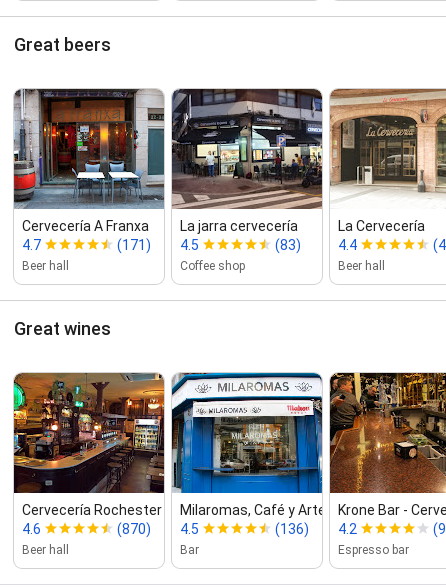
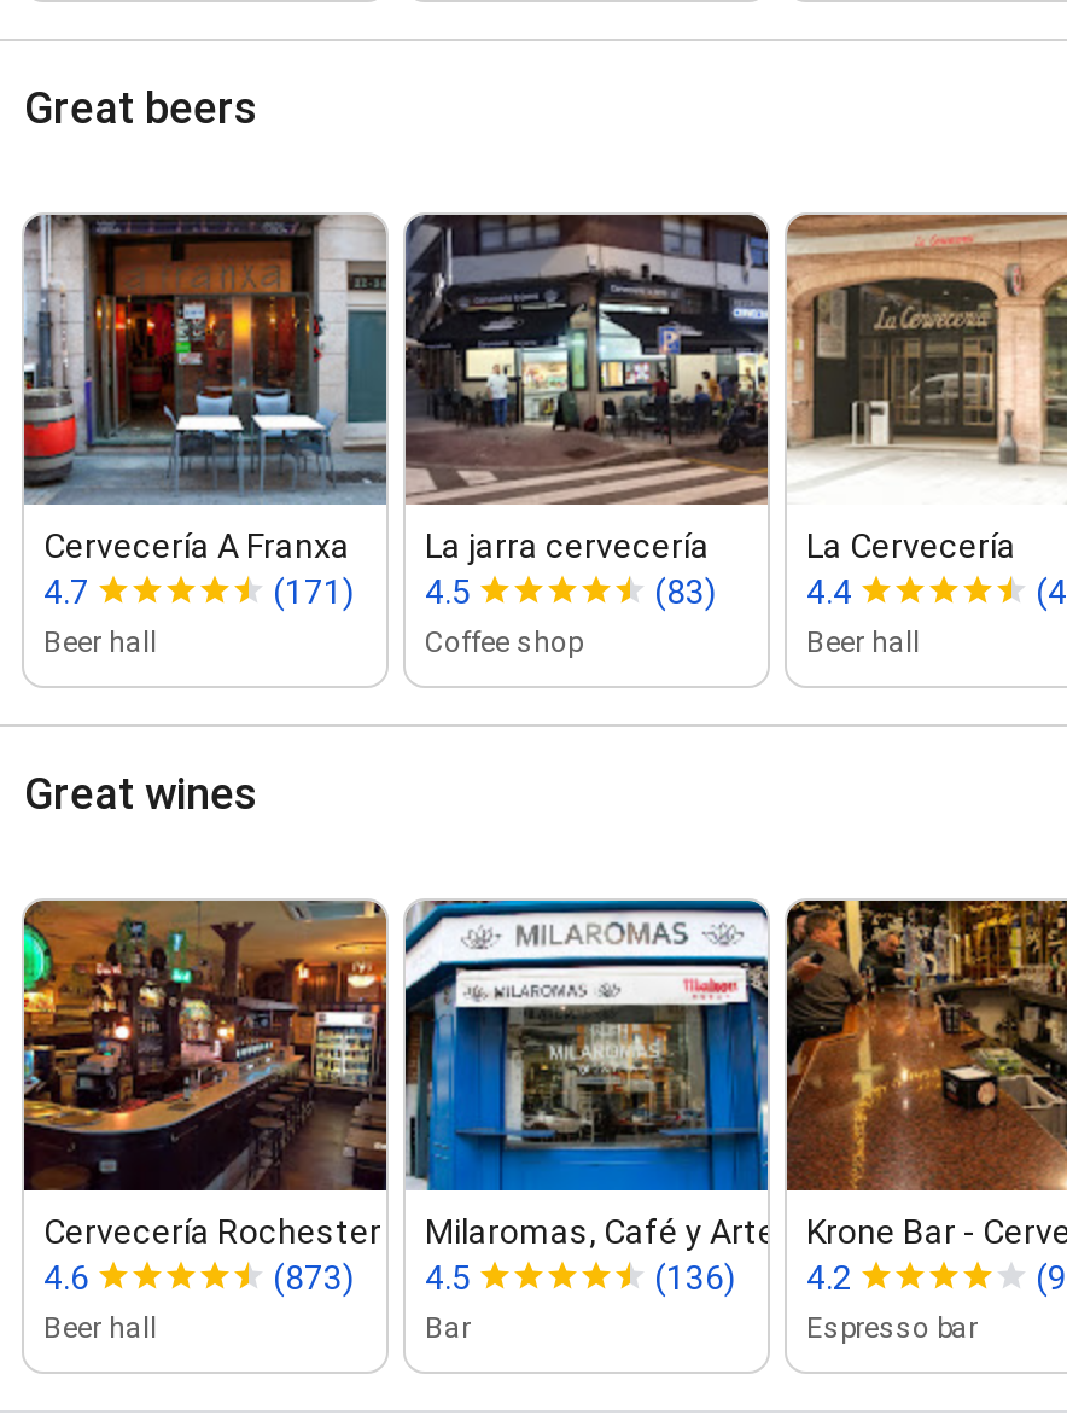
- (870) 4.5
+ (873) 4.5
